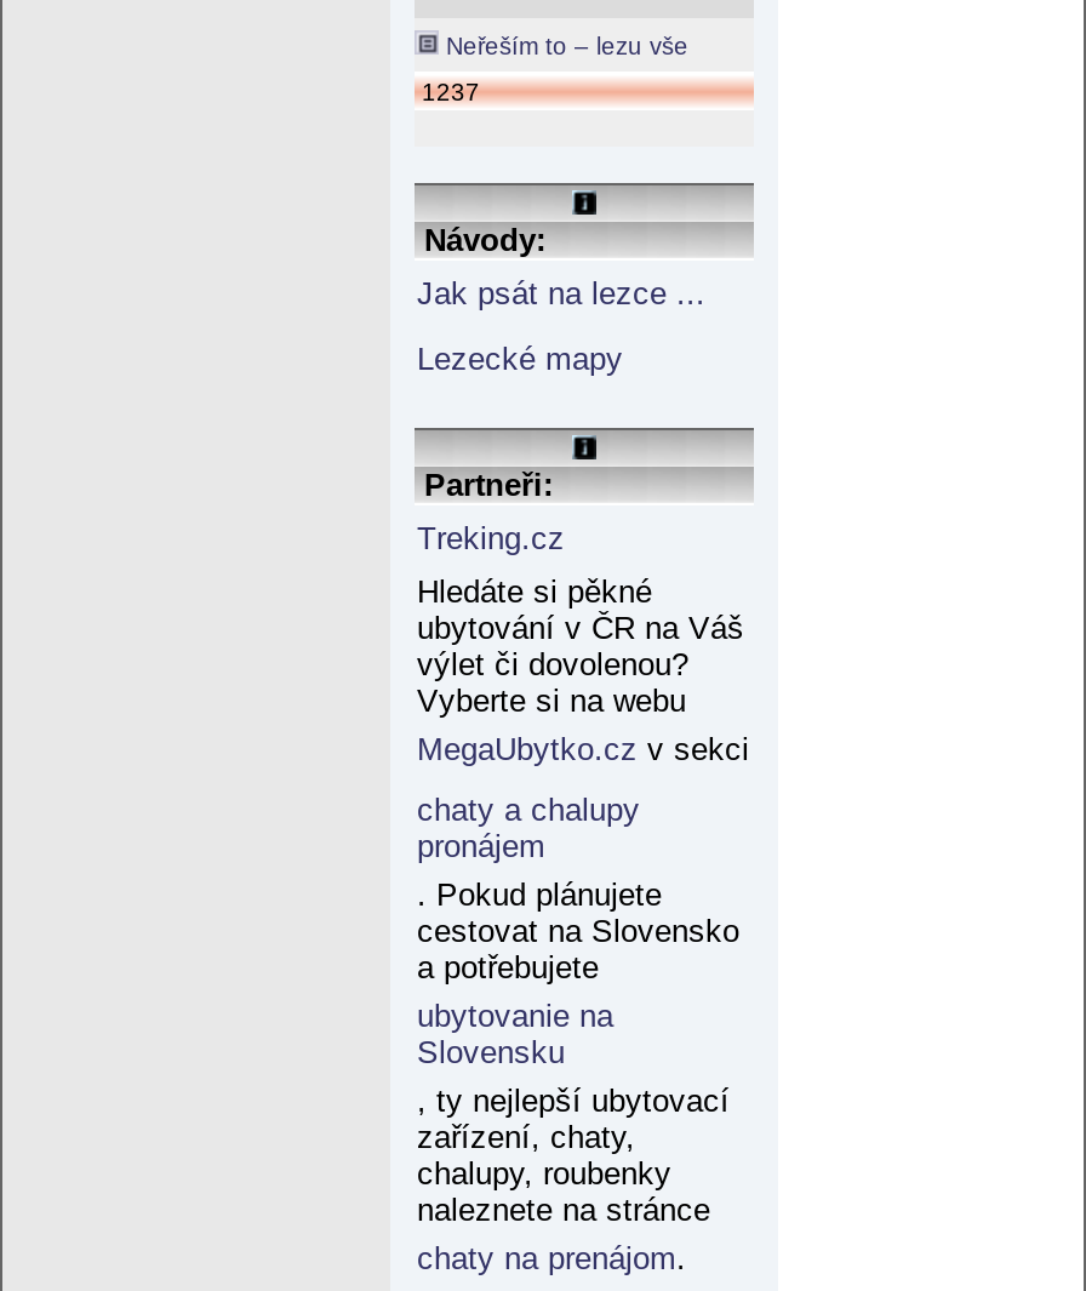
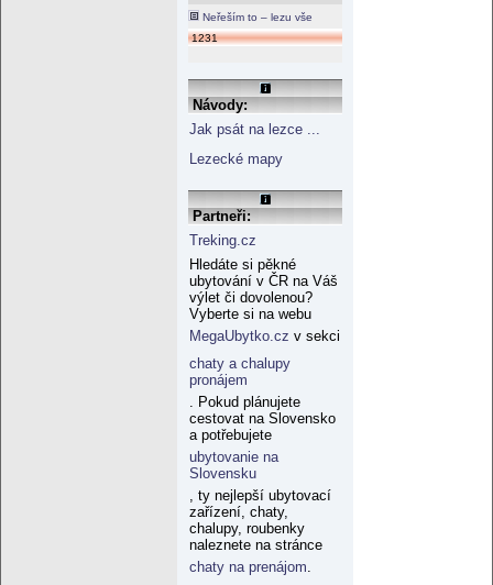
- 1237
+ 1231
